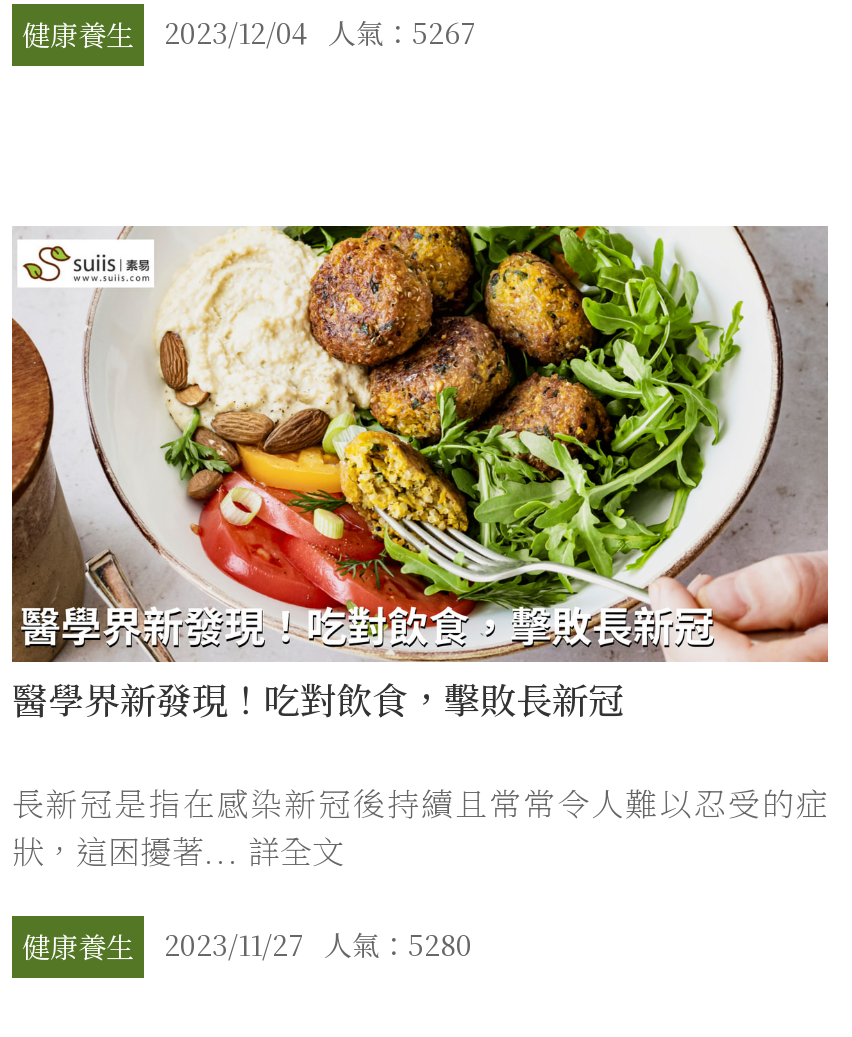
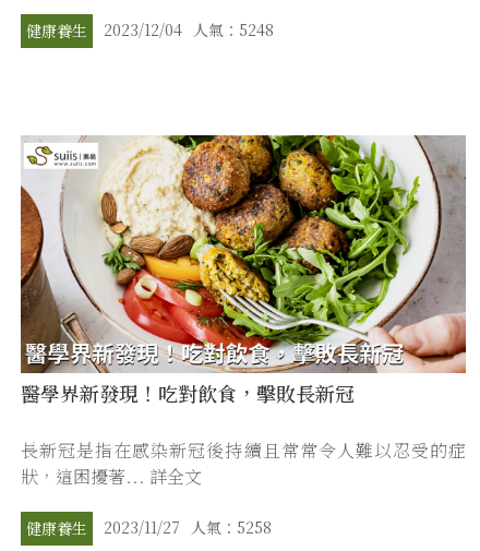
- 2023/12/04 人氣：5267
+ 2023/12/04 人氣：5248

- 2023/11/27 人氣：5280
+ 2023/11/27 人氣：5258
